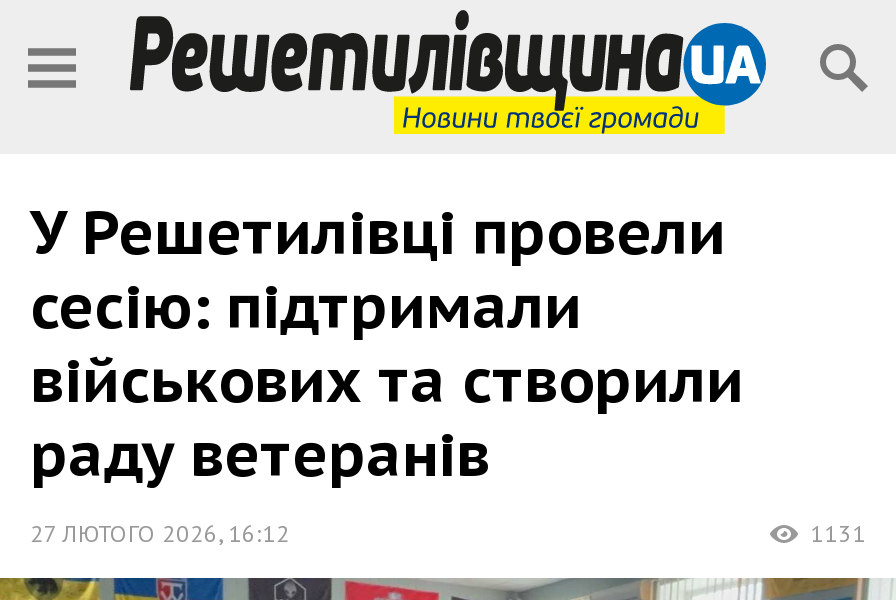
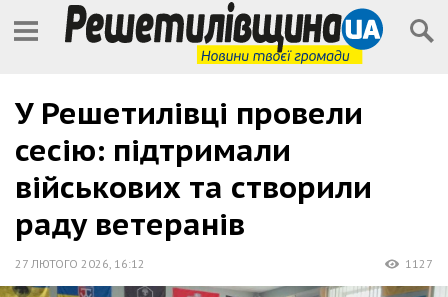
- 1131
+ 1127
